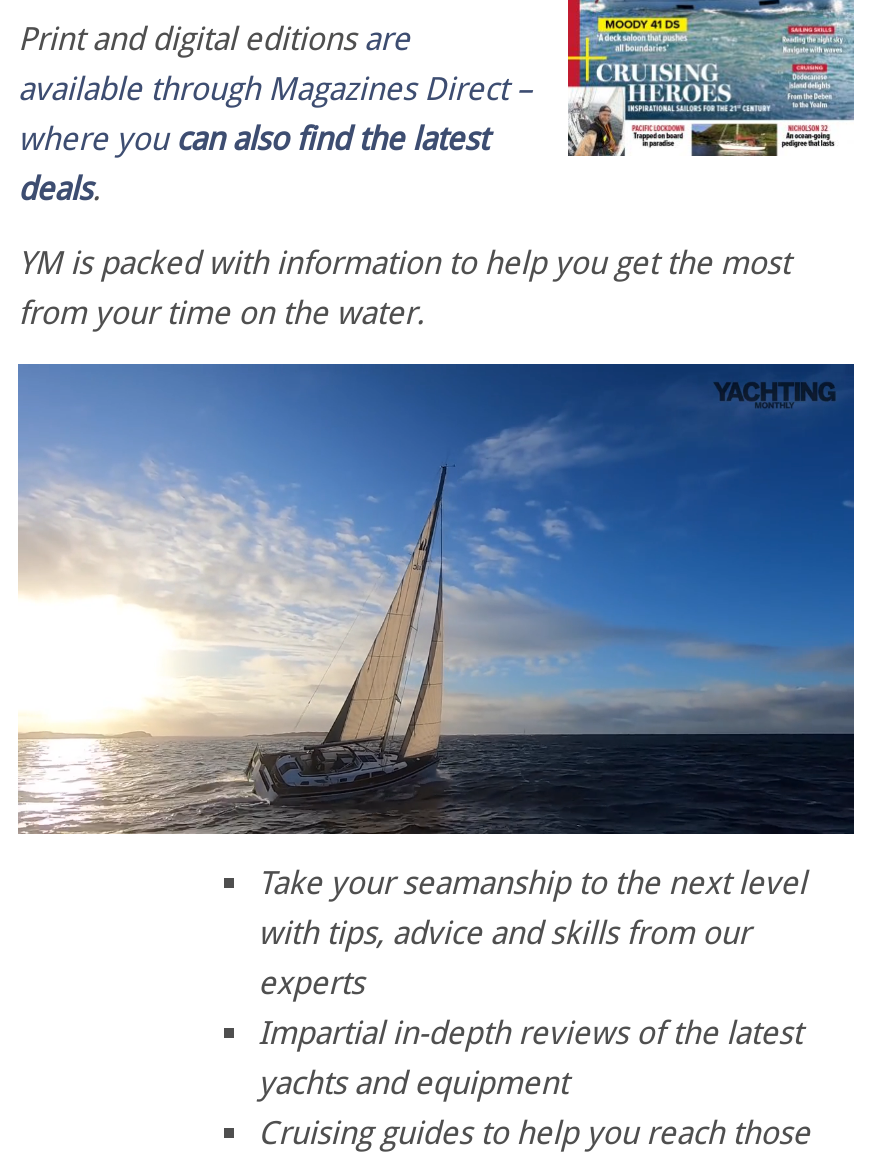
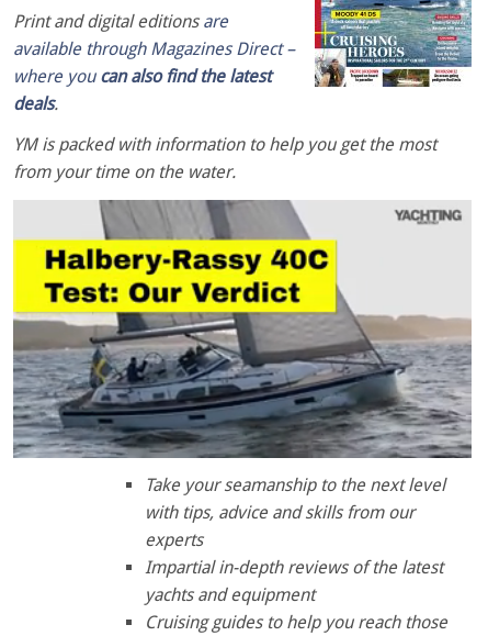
- [image]
+ [image]
